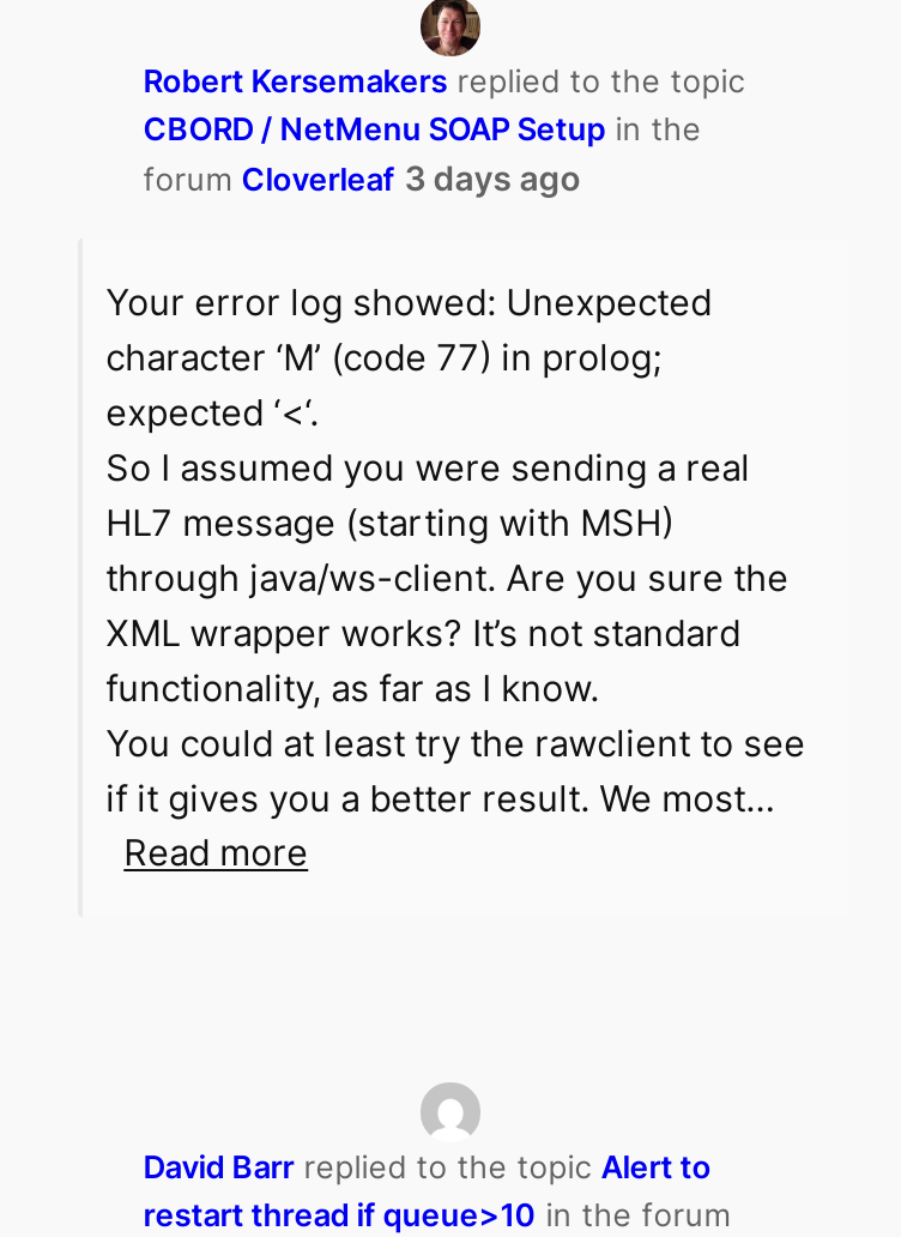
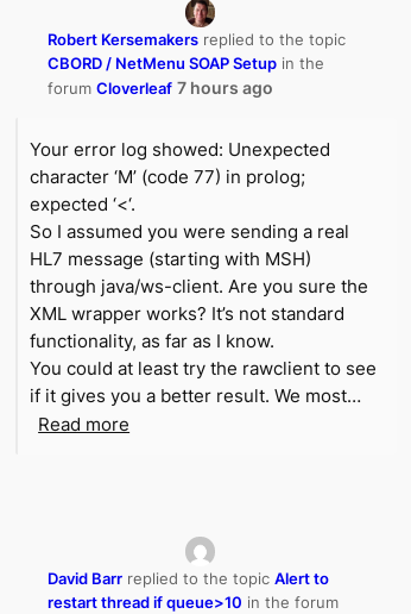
- forum Cloverleaf 3 days ago
+ forum Cloverleaf 7 hours ago
